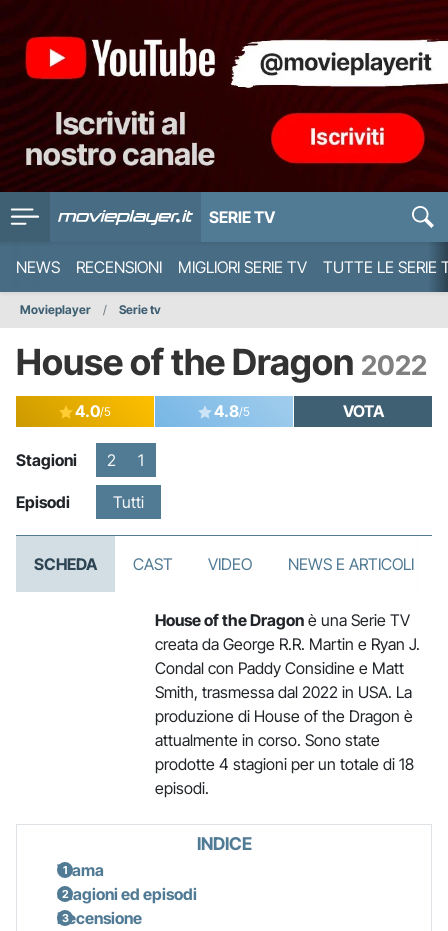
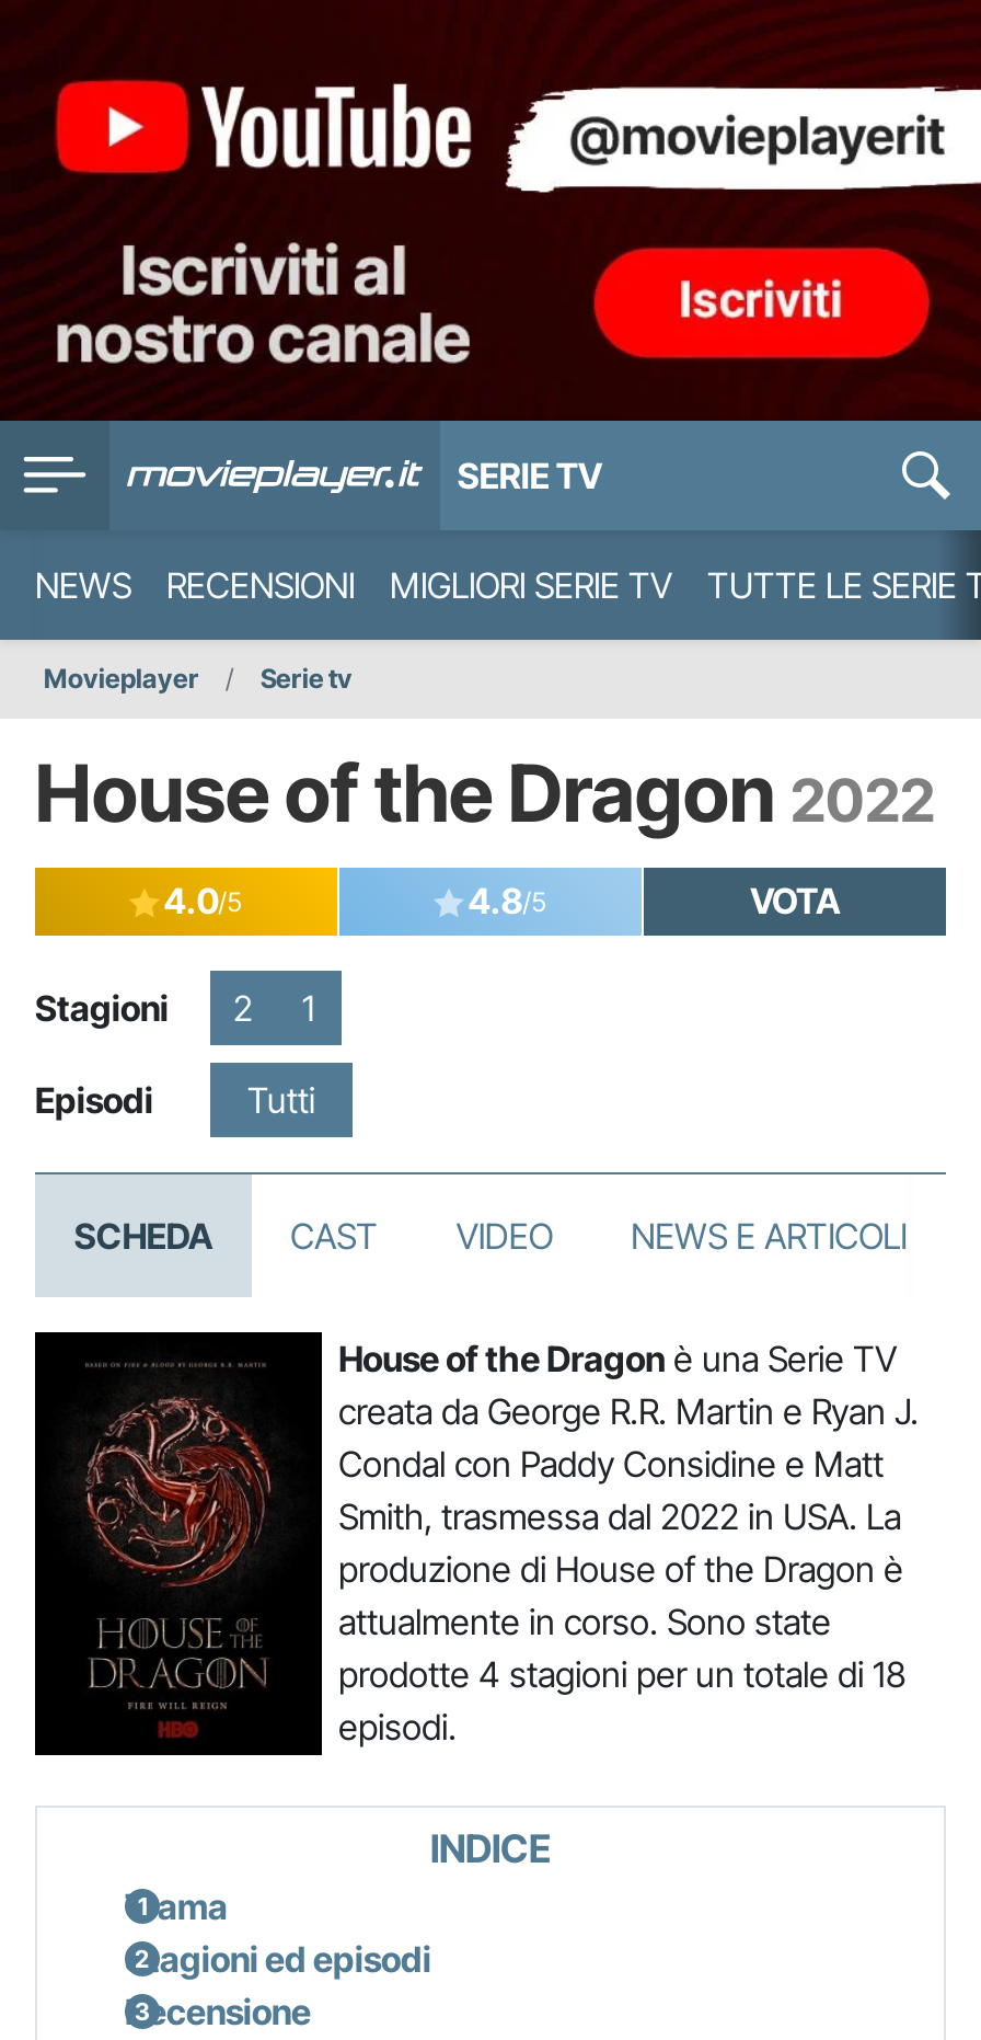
+ [image]
